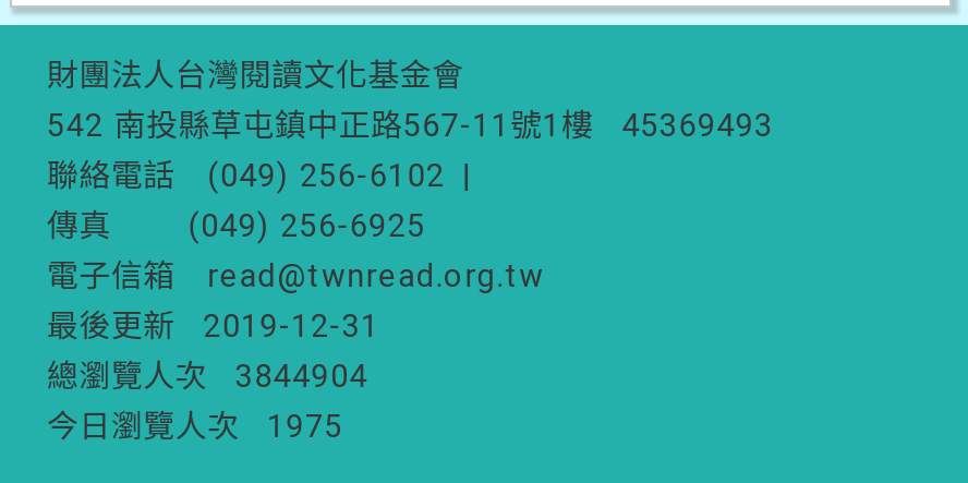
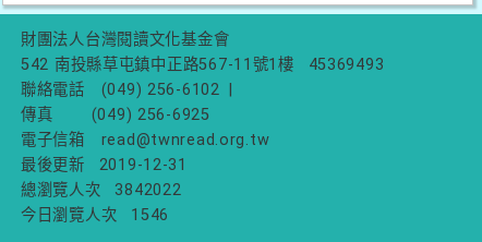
- 總瀏覽人次 3844904
+ 總瀏覽人次 3842022

- 今日瀏覽人次 1975
+ 今日瀏覽人次 1546
